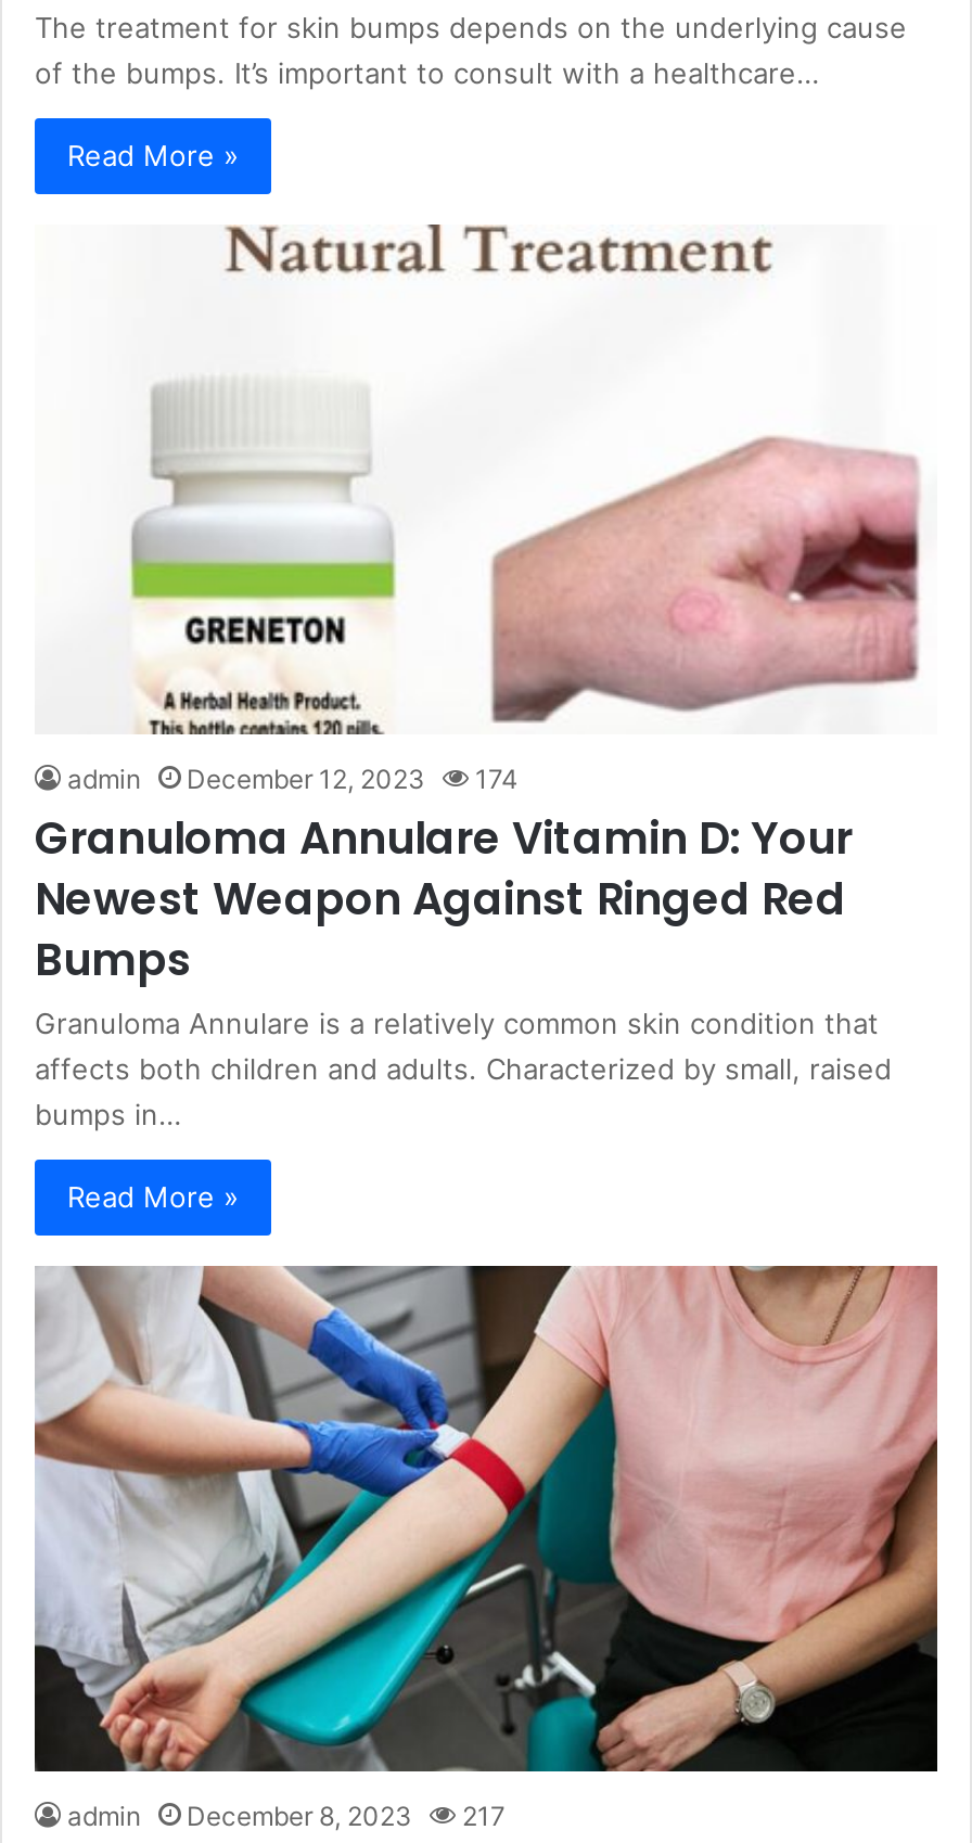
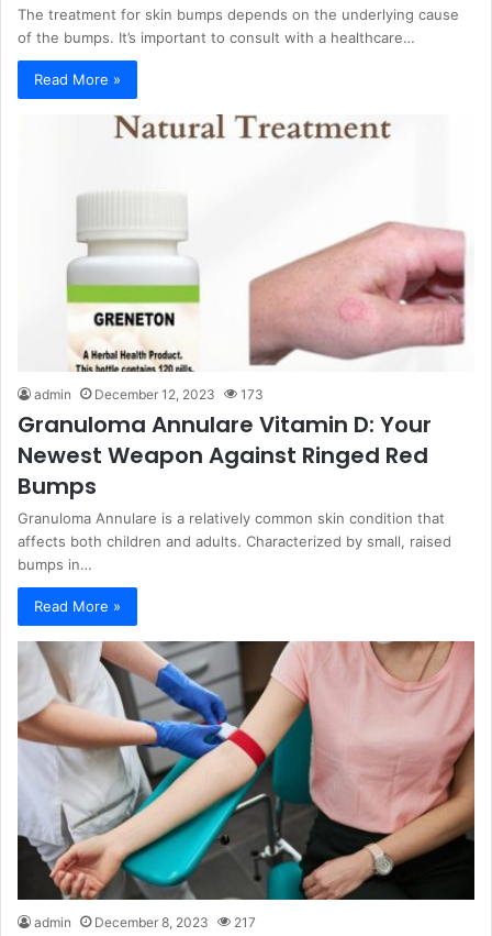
- admin December 12, 2023 174
+ admin December 12, 2023 173
